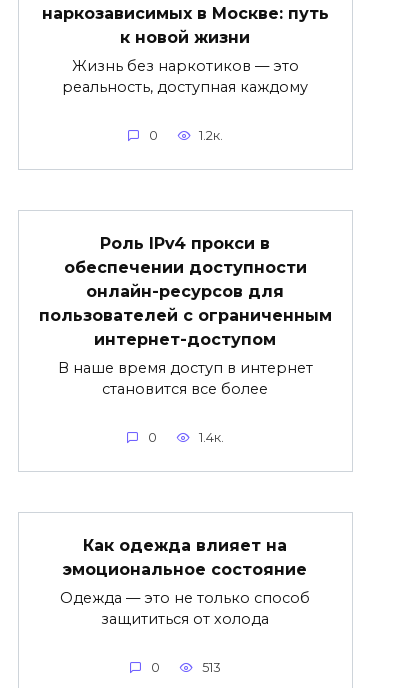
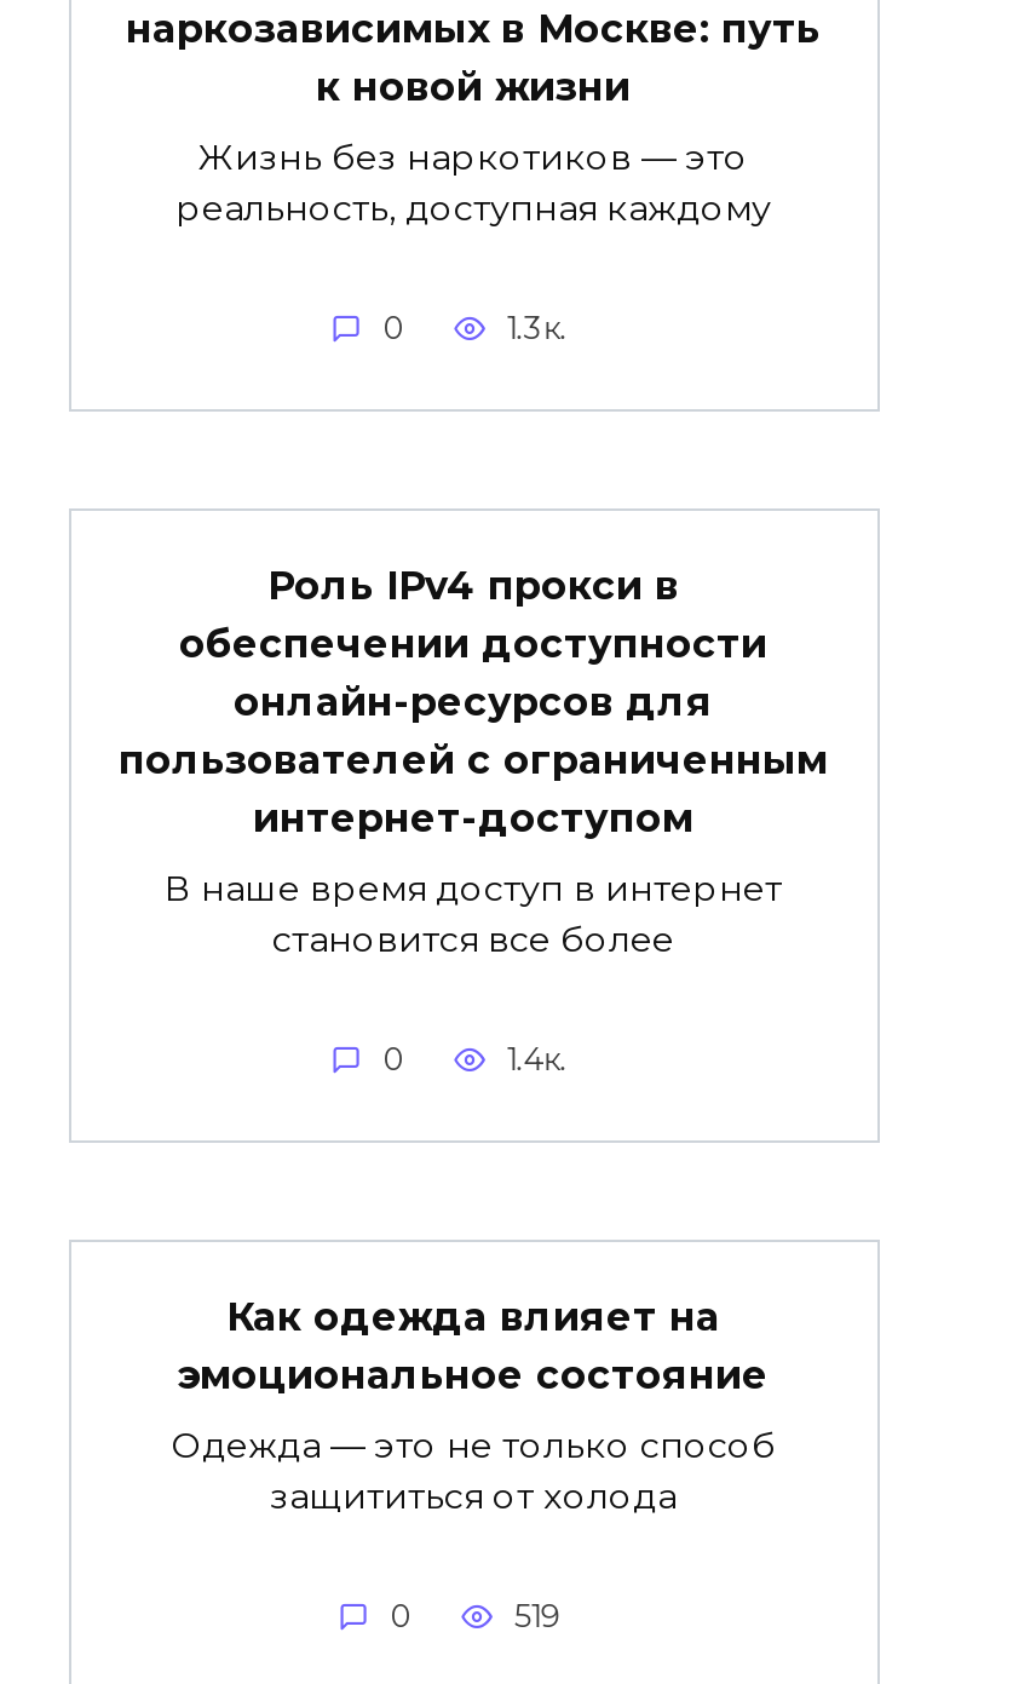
- 1.2к.
+ 1.3к.

- 513
+ 519
